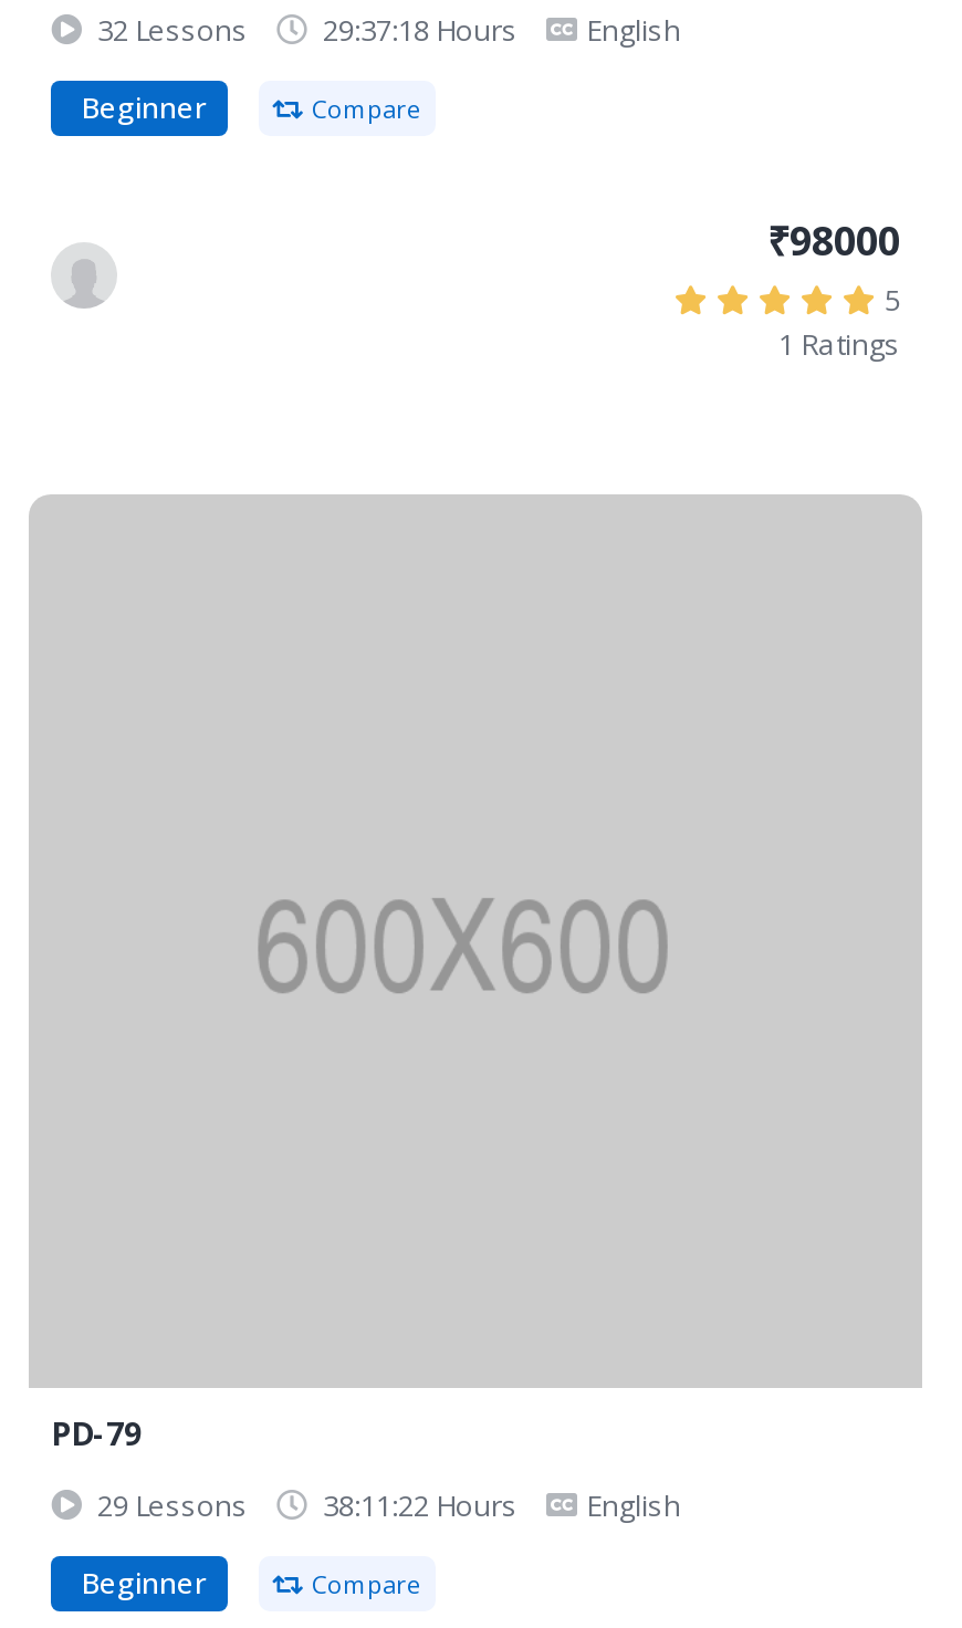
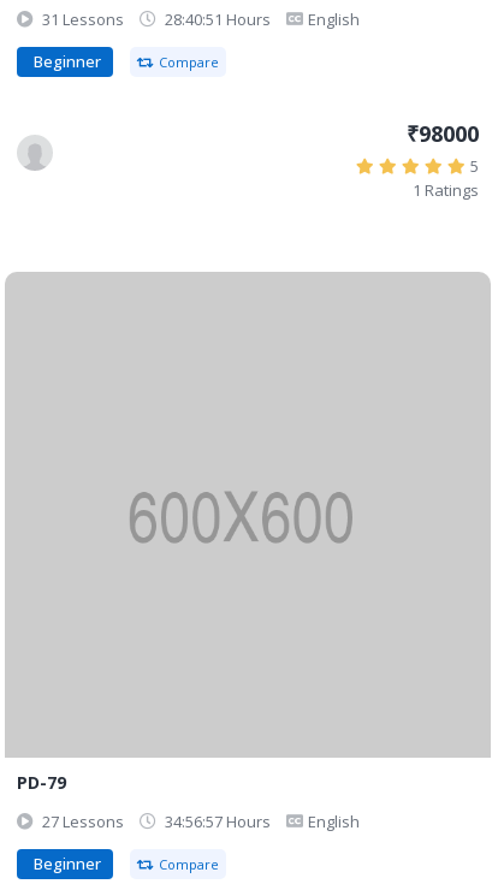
- 32 Lessons
+ 31 Lessons

- 29:37:18 Hours
+ 28:40:51 Hours

- 29 Lessons
+ 27 Lessons

- 38:11:22 Hours
+ 34:56:57 Hours
